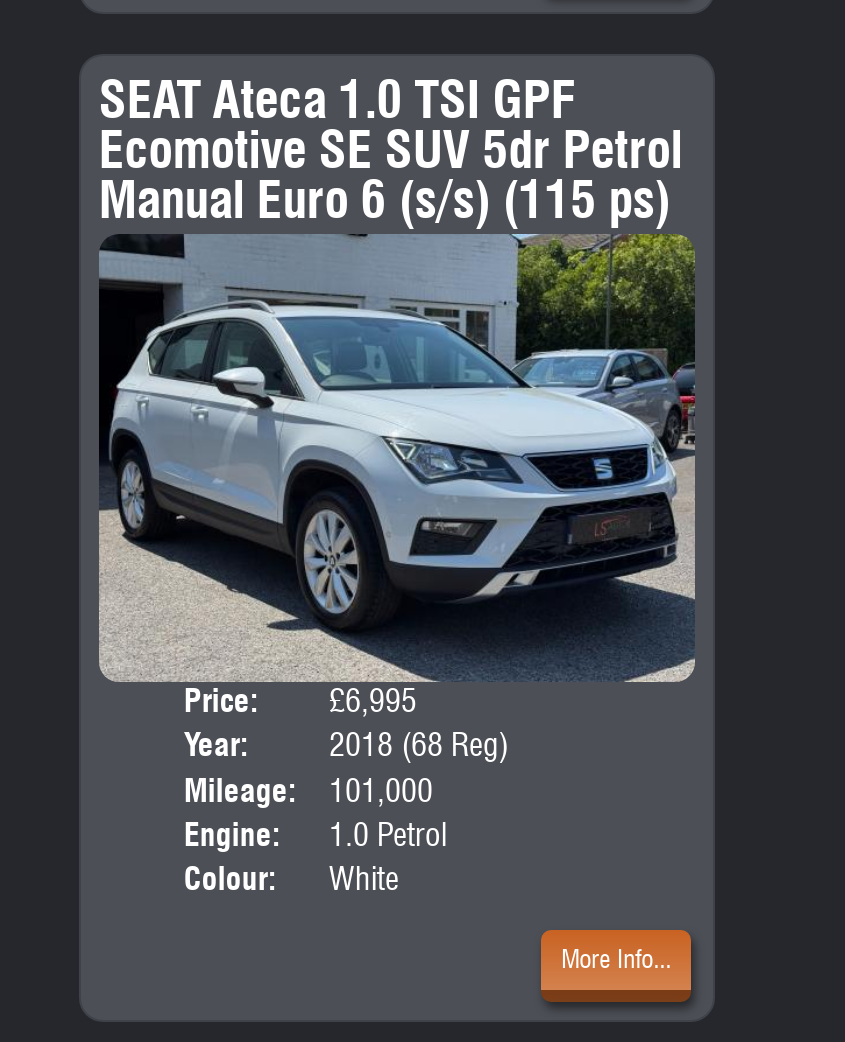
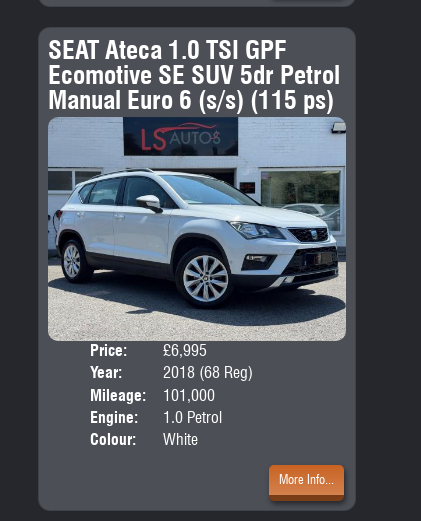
- [image]
+ [image]
